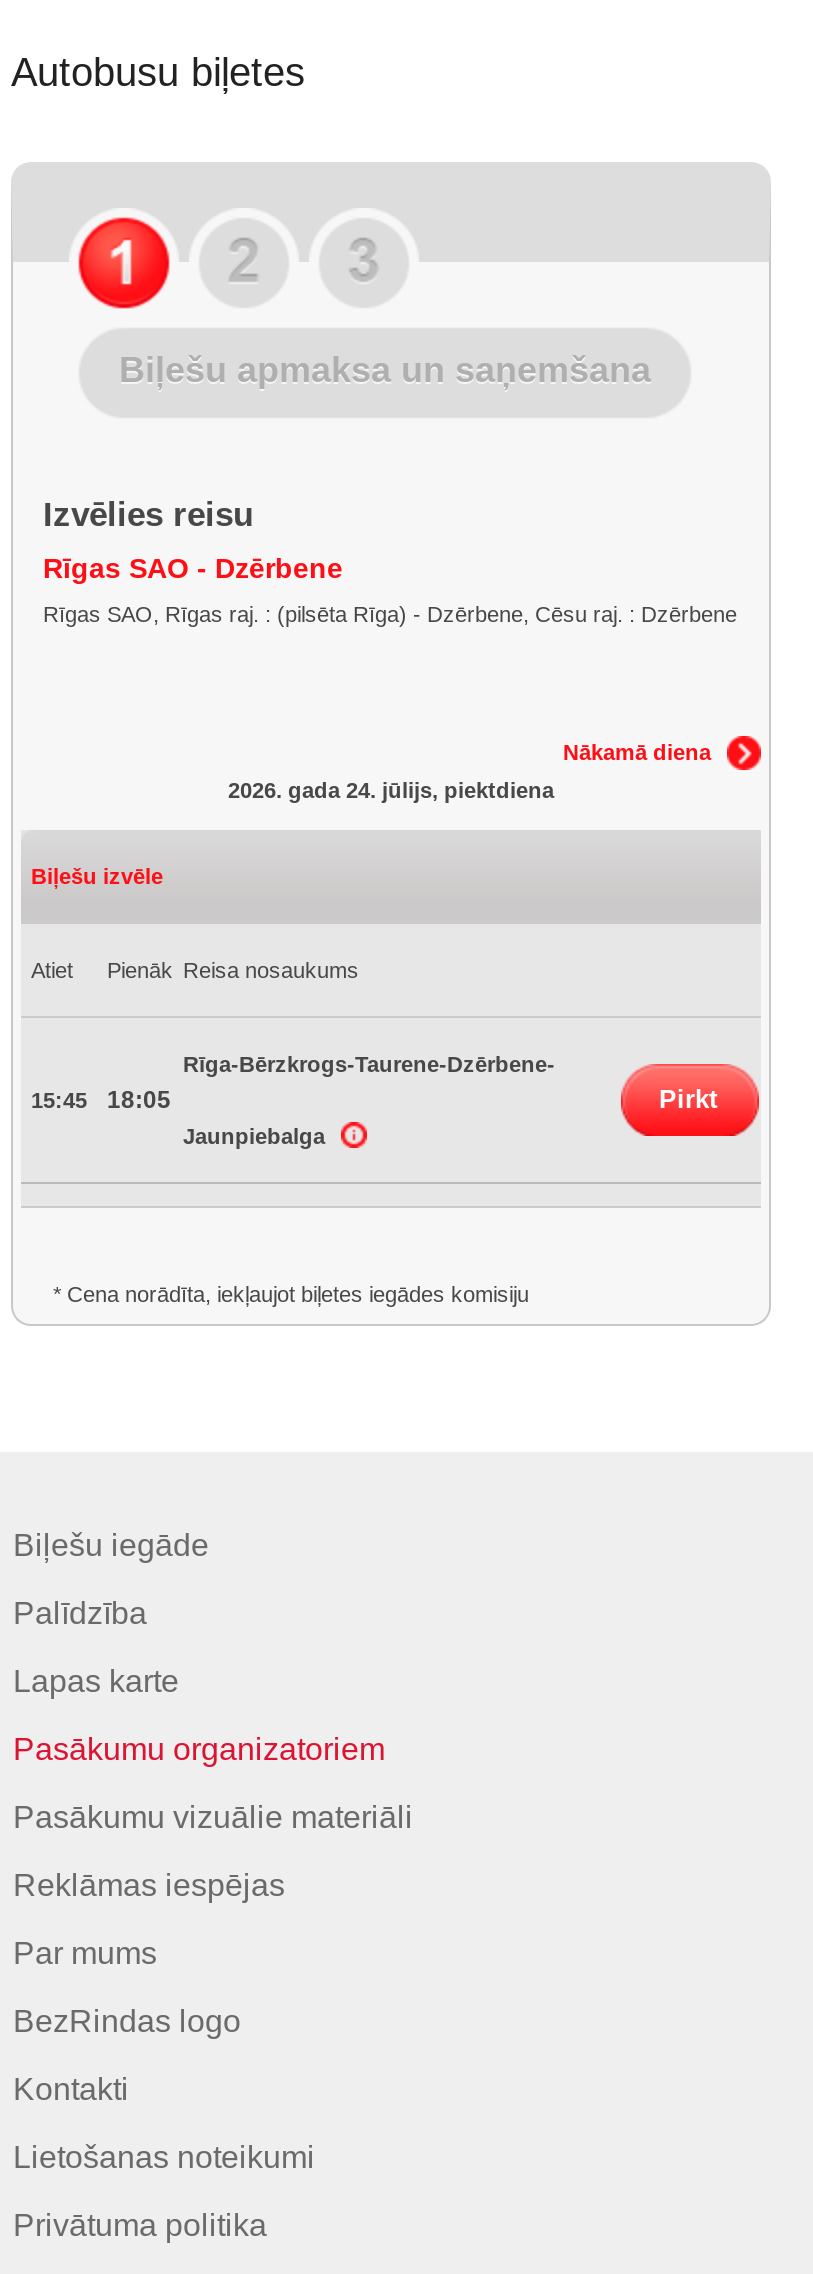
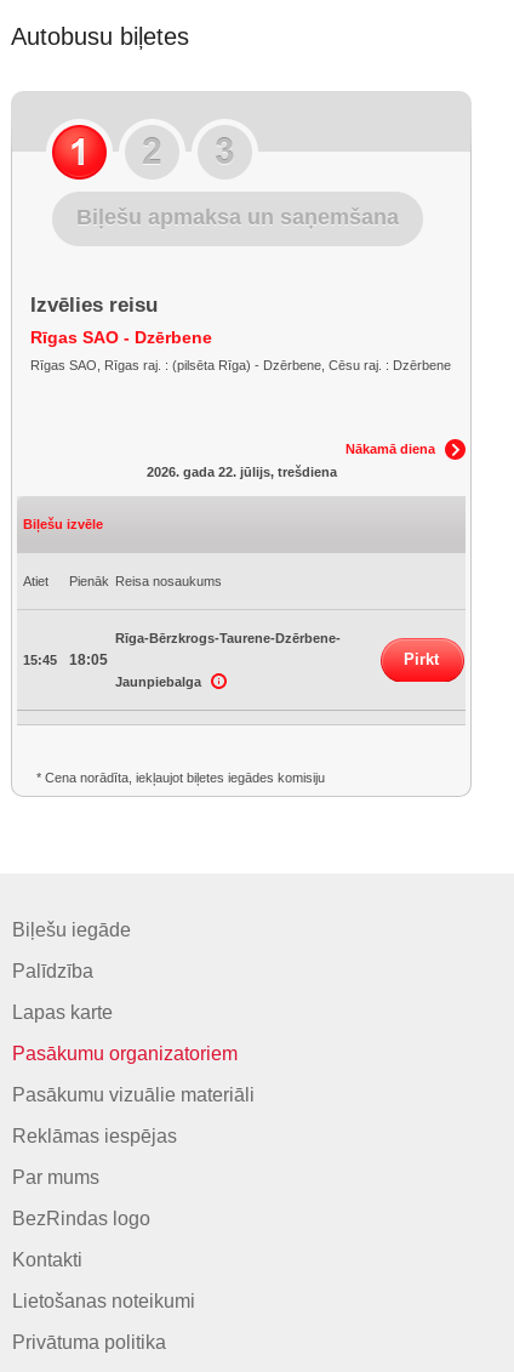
- 2026. gada 24. jūlijs, piektdiena
+ 2026. gada 22. jūlijs, trešdiena
